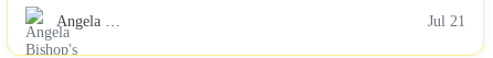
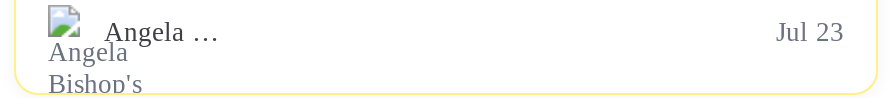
- Jul 21
+ Jul 23
